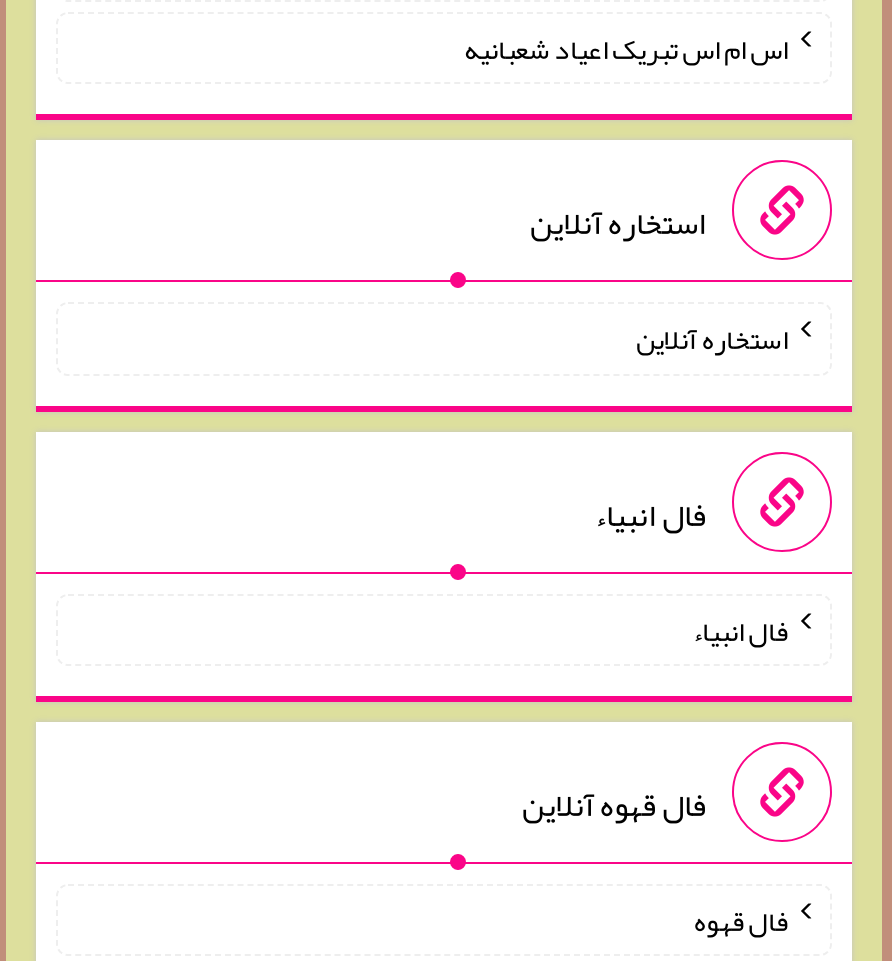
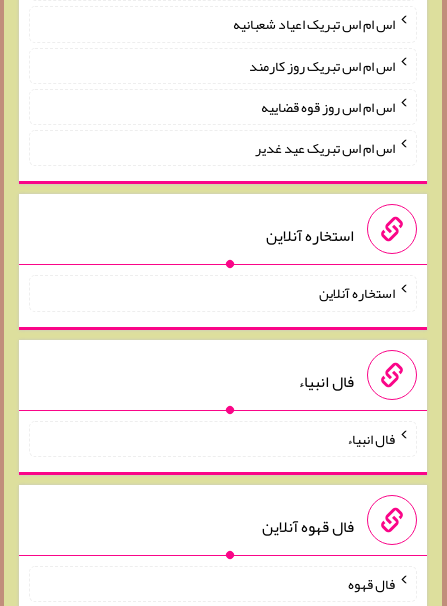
+ اس ام اس تبریک روز کارمند
+ اس ام اس روز قوه قضاییه
+ اس ام اس تبریک عید غدیر
